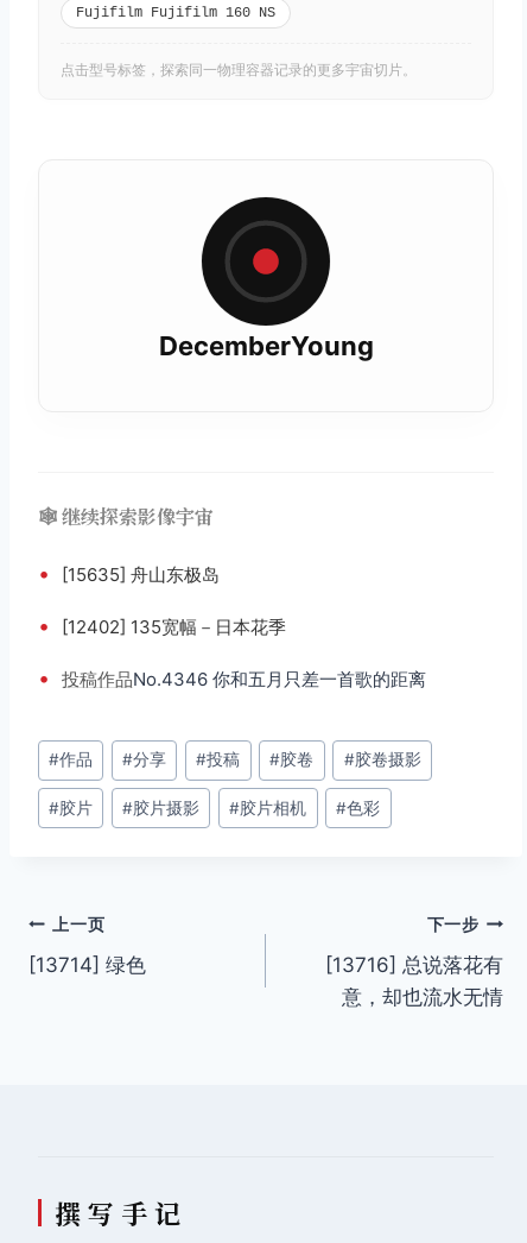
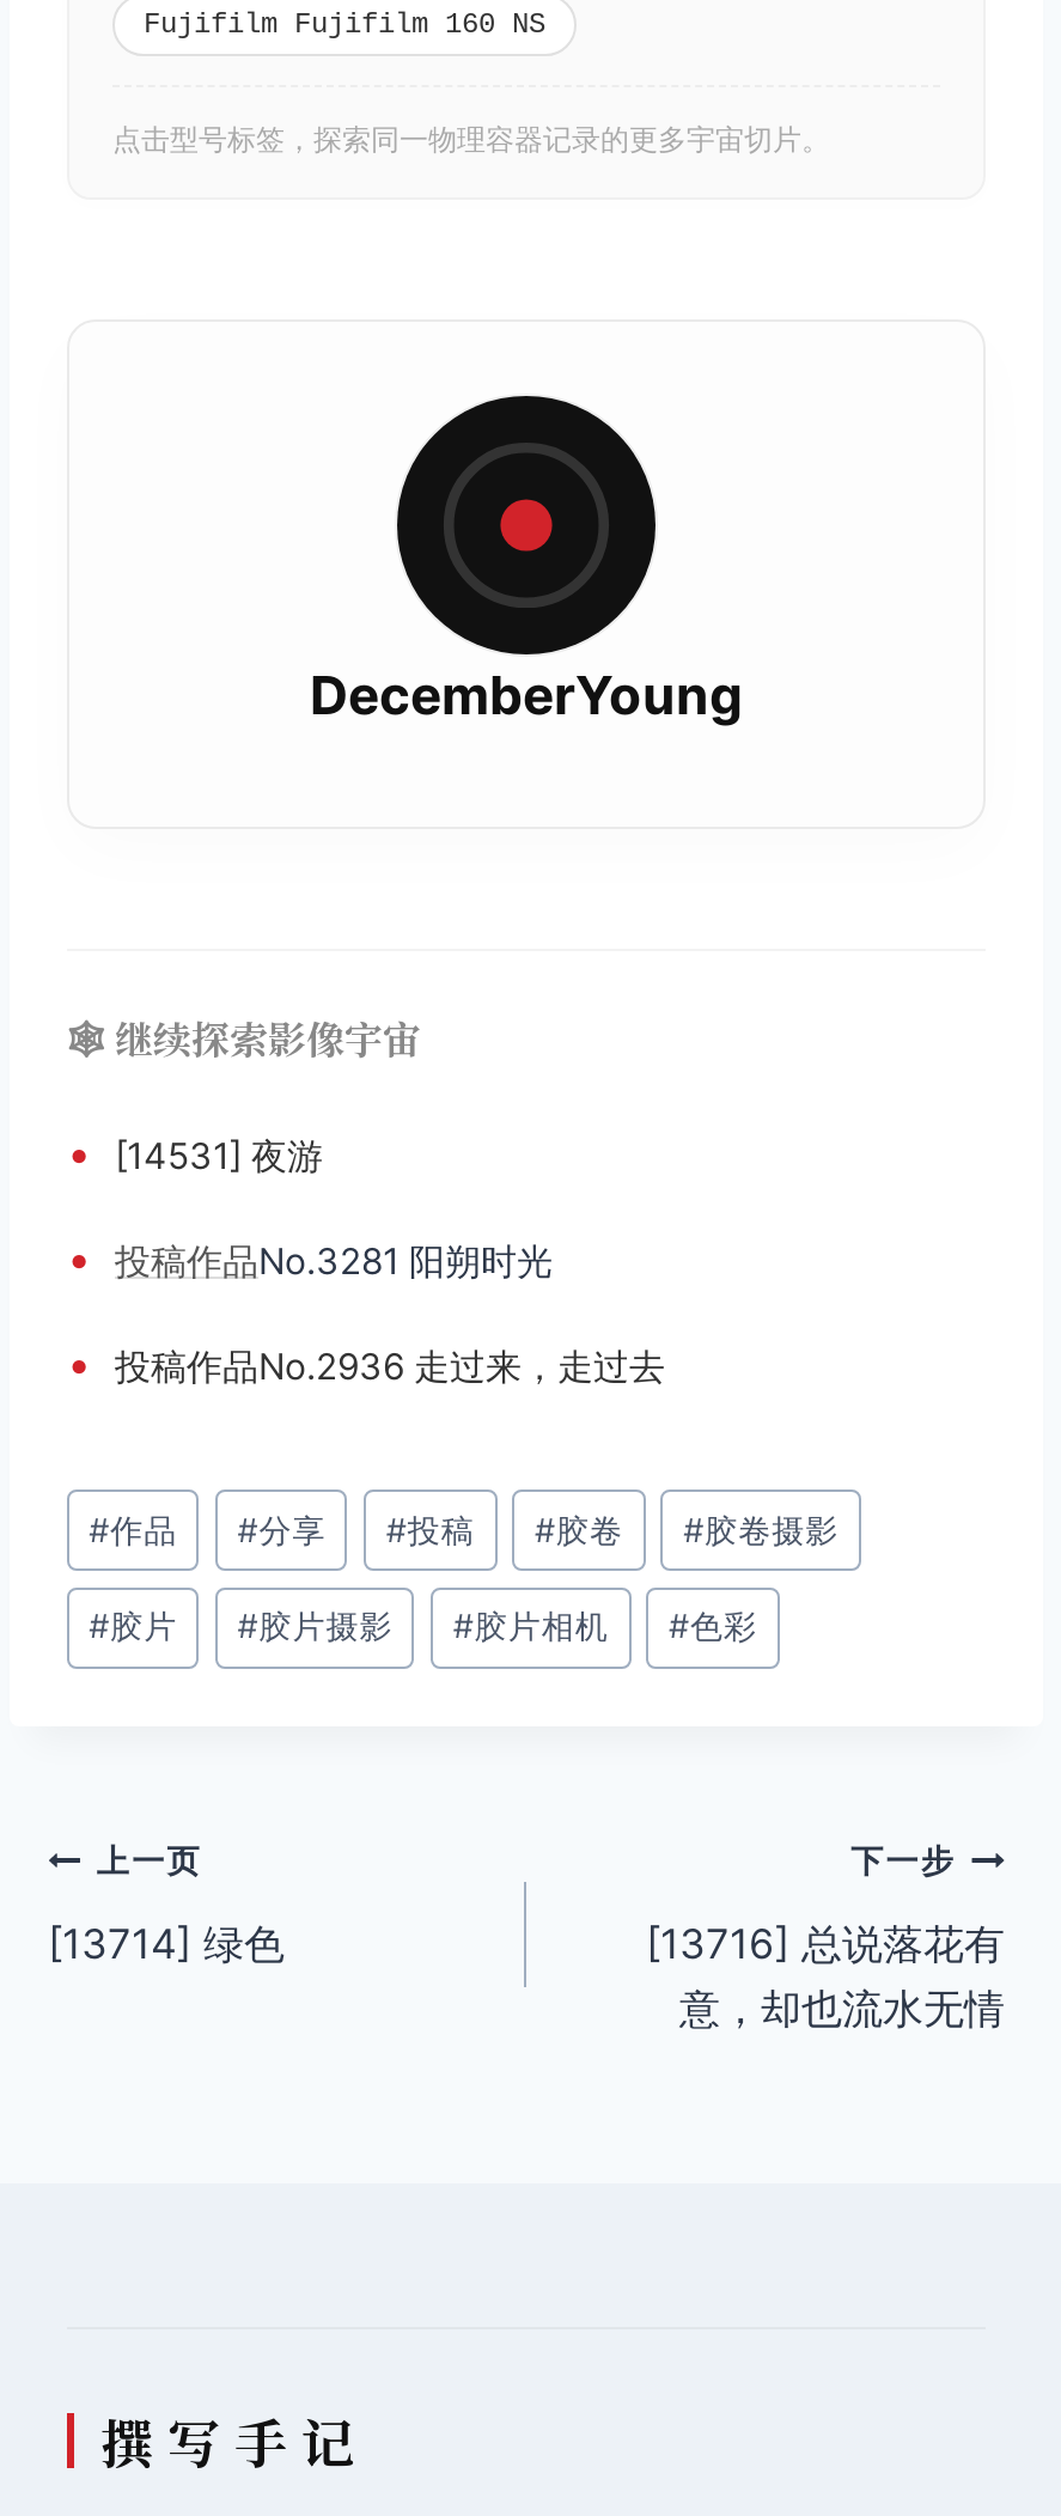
- • [15635] 舟山东极岛
+ • [14531] 夜游

- • [12402] 135宽幅－日本花季
+ • 投稿作品No.3281 阳朔时光

- • 投稿作品No.4346 你和五月只差一首歌的距离
+ • 投稿作品No.2936 走过来，走过去
